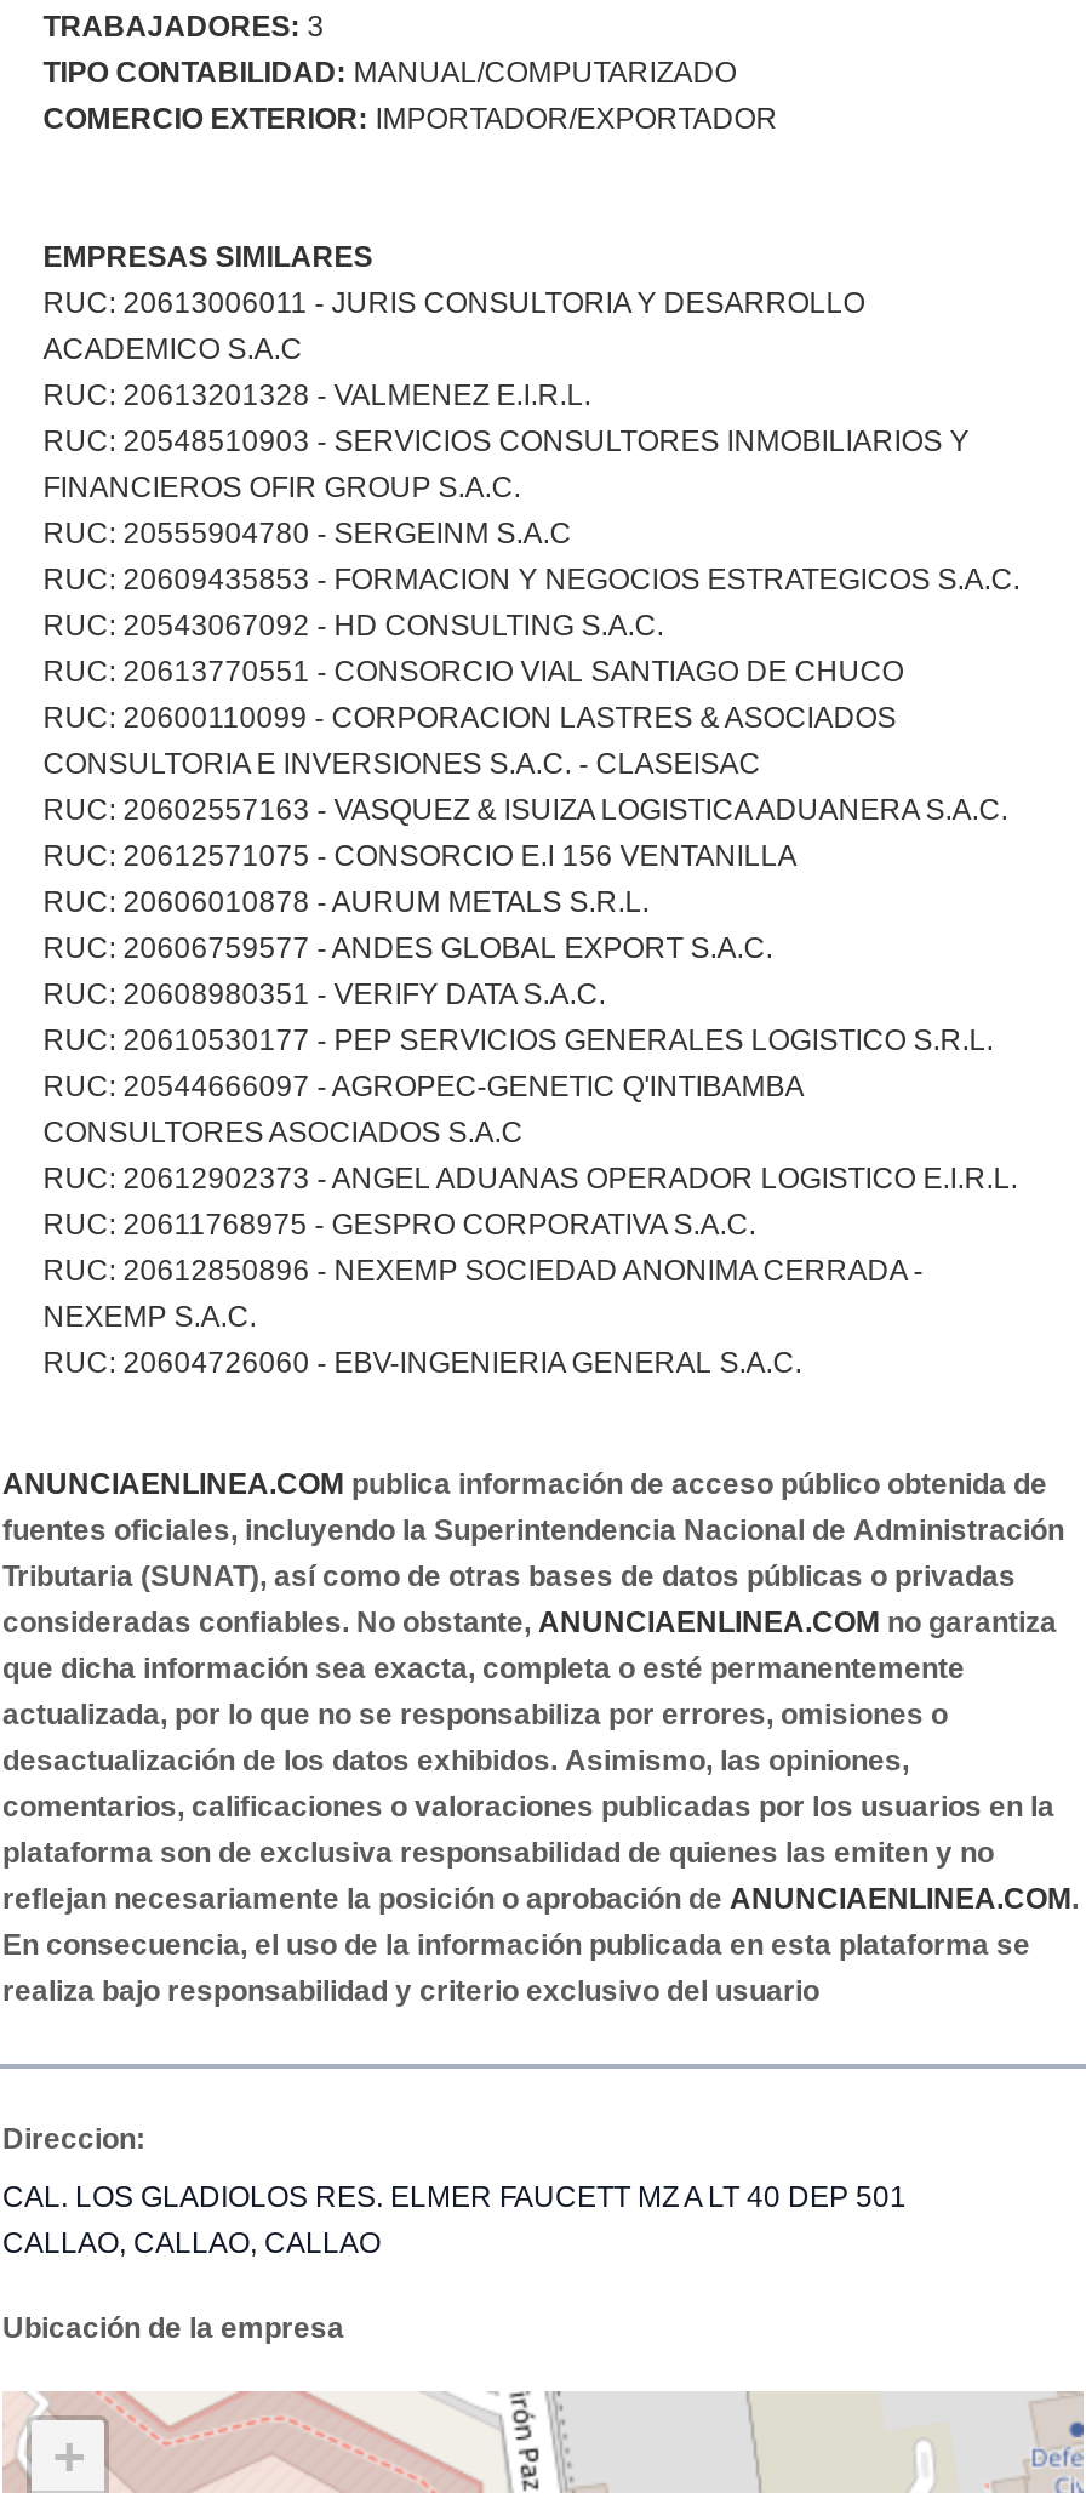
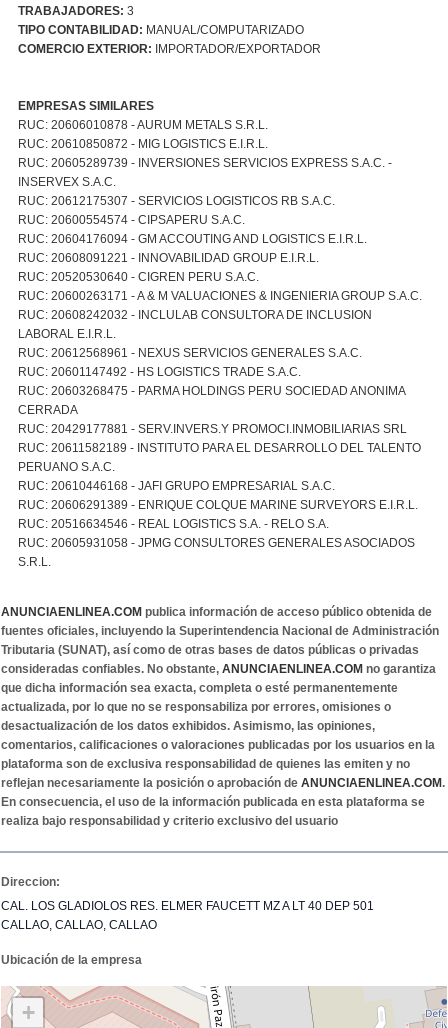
- RUC: 20613006011 - JURIS CONSULTORIA Y DESARROLLO
- ACADEMICO S.A.C
- RUC: 20613201328 - VALMENEZ E.I.R.L.
- RUC: 20548510903 - SERVICIOS CONSULTORES INMOBILIARIOS Y
- FINANCIEROS OFIR GROUP S.A.C.
- RUC: 20555904780 - SERGEINM S.A.C
- RUC: 20609435853 - FORMACION Y NEGOCIOS ESTRATEGICOS S.A.C.
- RUC: 20543067092 - HD CONSULTING S.A.C.
- RUC: 20613770551 - CONSORCIO VIAL SANTIAGO DE CHUCO
- RUC: 20600110099 - CORPORACION LASTRES & ASOCIADOS
- CONSULTORIA E INVERSIONES S.A.C. - CLASEISAC
- RUC: 20602557163 - VASQUEZ & ISUIZA LOGISTICA ADUANERA S.A.C.
- RUC: 20612571075 - CONSORCIO E.I 156 VENTANILLA

moved up: RUC: 20606010878 - AURUM METALS S.R.L.

- RUC: 20606759577 - ANDES GLOBAL EXPORT S.A.C.
- RUC: 20608980351 - VERIFY DATA S.A.C.
- RUC: 20610530177 - PEP SERVICIOS GENERALES LOGISTICO S.R.L.
- RUC: 20544666097 - AGROPEC-GENETIC Q'INTIBAMBA
- CONSULTORES ASOCIADOS S.A.C
- RUC: 20612902373 - ANGEL ADUANAS OPERADOR LOGISTICO E.I.R.L.
- RUC: 20611768975 - GESPRO CORPORATIVA S.A.C.
- RUC: 20612850896 - NEXEMP SOCIEDAD ANONIMA CERRADA -
- NEXEMP S.A.C.
- RUC: 20604726060 - EBV-INGENIERIA GENERAL S.A.C.
+ RUC: 20610850872 - MIG LOGISTICS E.I.R.L.
+ RUC: 20605289739 - INVERSIONES SERVICIOS EXPRESS S.A.C. -
+ INSERVEX S.A.C.
+ RUC: 20612175307 - SERVICIOS LOGISTICOS RB S.A.C.
+ RUC: 20600554574 - CIPSAPERU S.A.C.
+ RUC: 20604176094 - GM ACCOUTING AND LOGISTICS E.I.R.L.
+ RUC: 20608091221 - INNOVABILIDAD GROUP E.I.R.L.
+ RUC: 20520530640 - CIGREN PERU S.A.C.
+ RUC: 20600263171 - A & M VALUACIONES & INGENIERIA GROUP S.A.C.
+ RUC: 20608242032 - INCLULAB CONSULTORA DE INCLUSION
+ LABORAL E.I.R.L.
+ RUC: 20612568961 - NEXUS SERVICIOS GENERALES S.A.C.
+ RUC: 20601147492 - HS LOGISTICS TRADE S.A.C.
+ RUC: 20603268475 - PARMA HOLDINGS PERU SOCIEDAD ANONIMA
+ CERRADA
+ RUC: 20429177881 - SERV.INVERS.Y PROMOCI.INMOBILIARIAS SRL
+ RUC: 20611582189 - INSTITUTO PARA EL DESARROLLO DEL TALENTO
+ PERUANO S.A.C.
+ RUC: 20610446168 - JAFI GRUPO EMPRESARIAL S.A.C.
+ RUC: 20606291389 - ENRIQUE COLQUE MARINE SURVEYORS E.I.R.L.
+ RUC: 20516634546 - REAL LOGISTICS S.A. - RELO S.A.
+ RUC: 20605931058 - JPMG CONSULTORES GENERALES ASOCIADOS
+ S.R.L.
